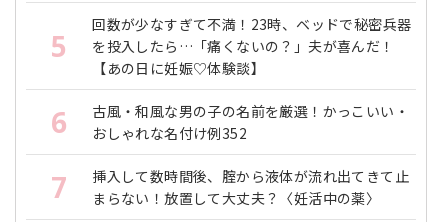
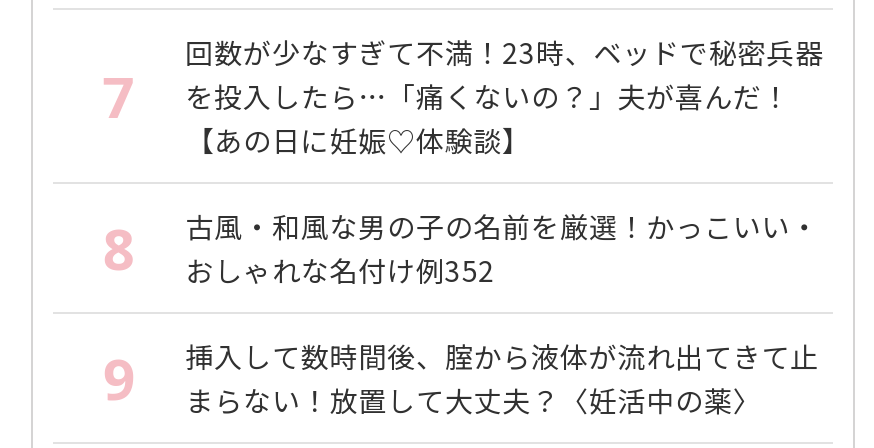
- 5 を投入したら…「痛くないの？」夫が喜んだ！
+ 7 を投入したら…「痛くないの？」夫が喜んだ！

- 6 古風・和風な男の子の名前を厳選！かっこいい・ おしゃれな名付け例352
+ 8 古風・和風な男の子の名前を厳選！かっこいい・ おしゃれな名付け例352

- 7 挿入して数時間後、腟から液体が流れ出てきて止 まらない！放置して大丈夫？〈妊活中の薬〉
+ 9 挿入して数時間後、腟から液体が流れ出てきて止 まらない！放置して大丈夫？〈妊活中の薬〉
